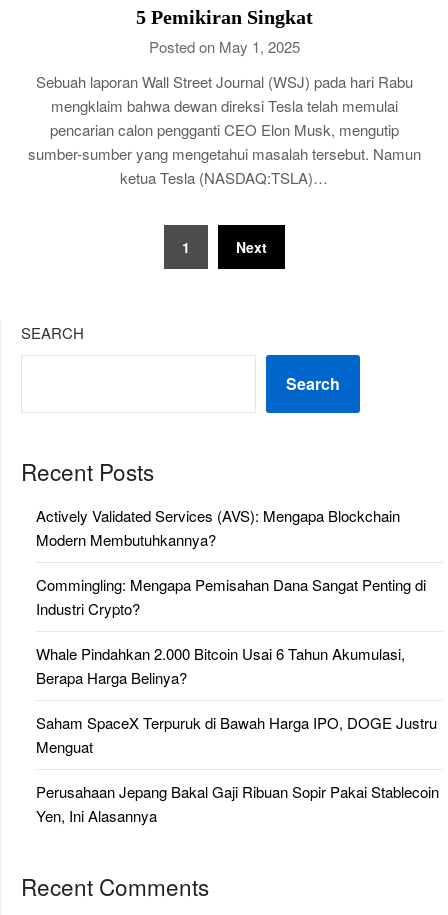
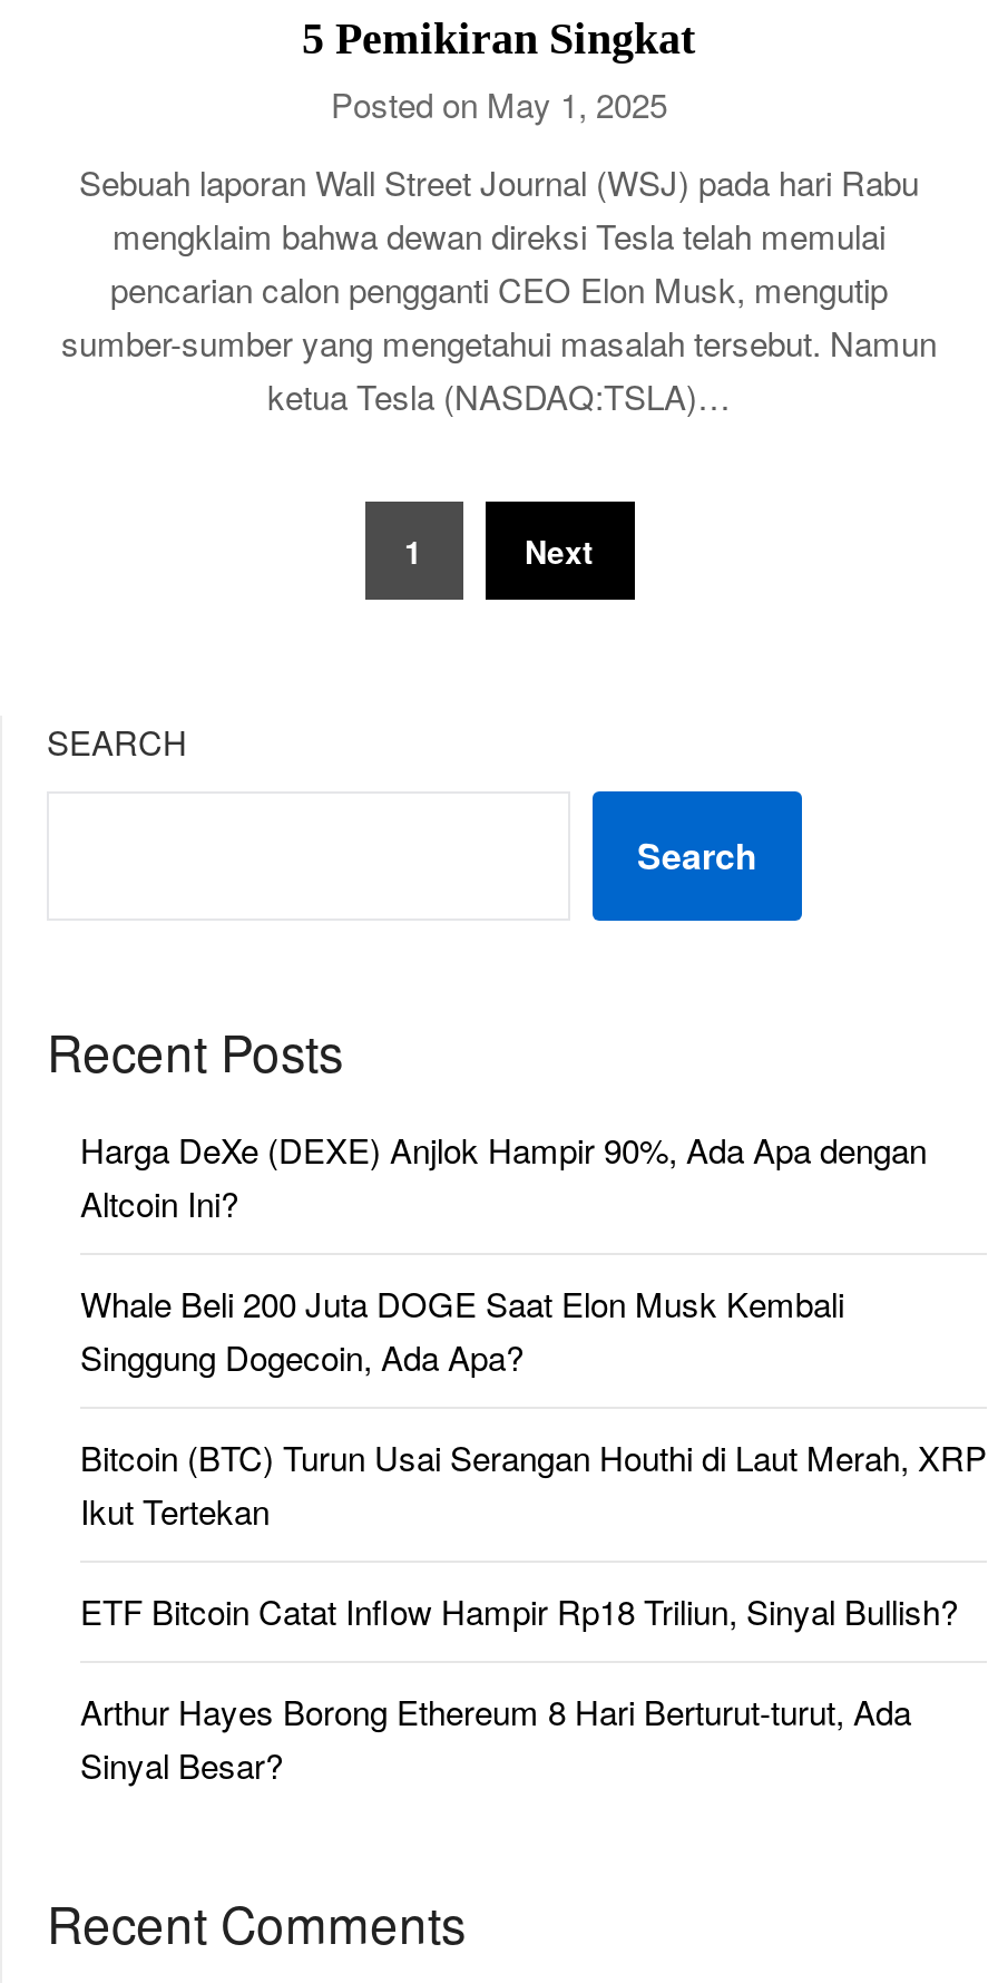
- Actively Validated Services (AVS): Mengapa Blockchain
- Modern Membutuhkannya?
+ Harga DeXe (DEXE) Anjlok Hampir 90%, Ada Apa dengan
+ Altcoin Ini?

- Commingling: Mengapa Pemisahan Dana Sangat Penting di
- Industri Crypto?
+ Whale Beli 200 Juta DOGE Saat Elon Musk Kembali
+ Singgung Dogecoin, Ada Apa?

- Whale Pindahkan 2.000 Bitcoin Usai 6 Tahun Akumulasi,
- Berapa Harga Belinya?
+ Bitcoin (BTC) Turun Usai Serangan Houthi di Laut Merah, XRP
+ Ikut Tertekan

- Saham SpaceX Terpuruk di Bawah Harga IPO, DOGE Justru
- Menguat
+ ETF Bitcoin Catat Inflow Hampir Rp18 Triliun, Sinyal Bullish?

- Perusahaan Jepang Bakal Gaji Ribuan Sopir Pakai Stablecoin
- Yen, Ini Alasannya
+ Arthur Hayes Borong Ethereum 8 Hari Berturut-turut, Ada
+ Sinyal Besar?
